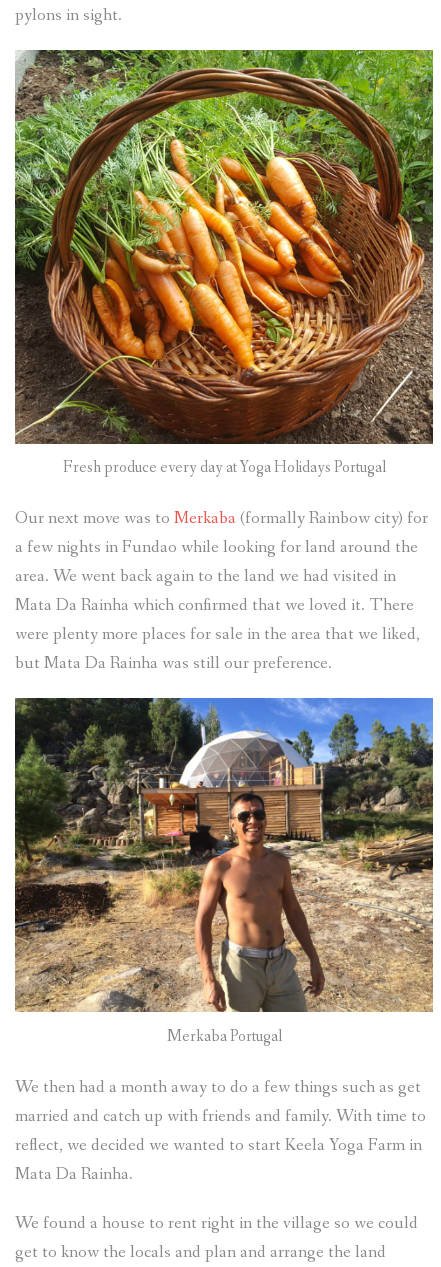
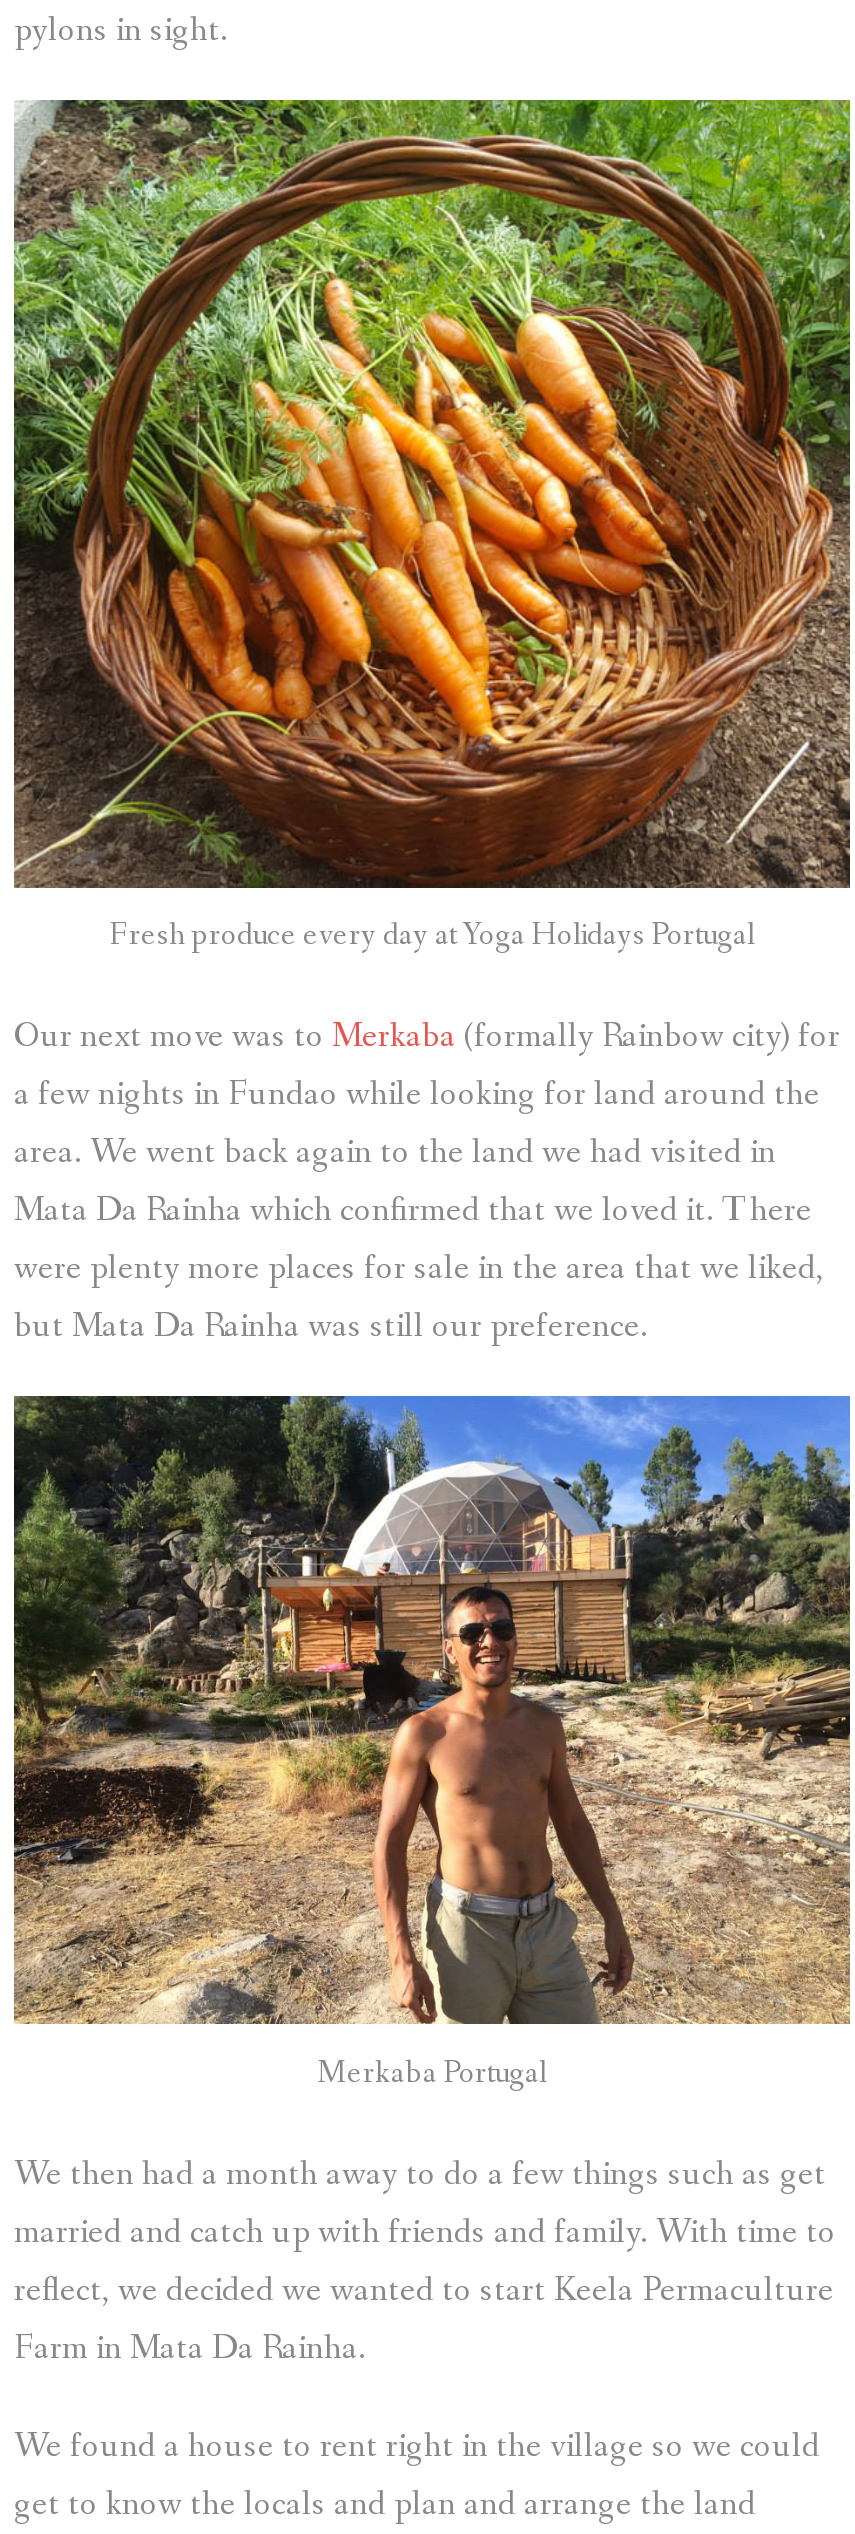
- reflect, we decided we wanted to start Keela Yoga Farm in
- Mata Da Rainha.
+ reflect, we decided we wanted to start Keela Permaculture
+ Farm in Mata Da Rainha.
